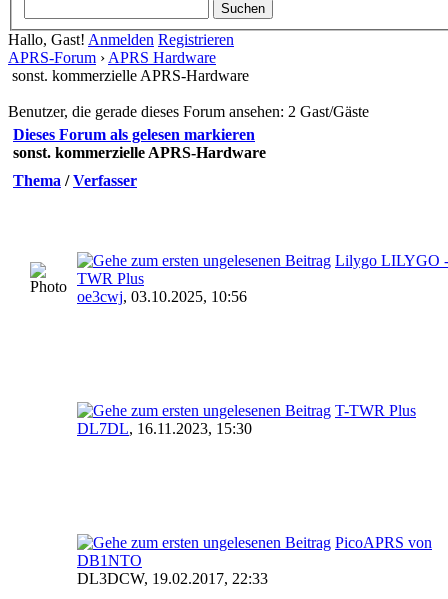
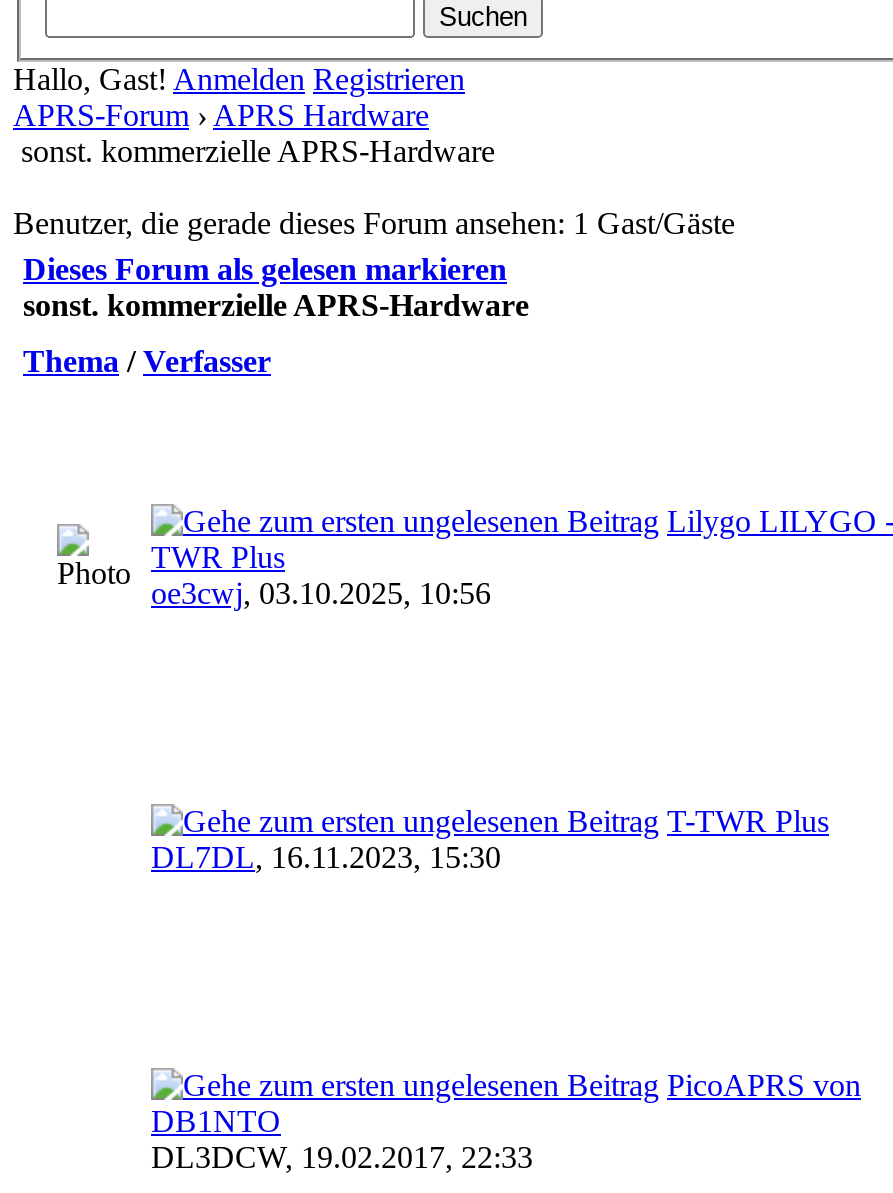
- Benutzer, die gerade dieses Forum ansehen: 2 Gast/Gäste
+ Benutzer, die gerade dieses Forum ansehen: 1 Gast/Gäste
